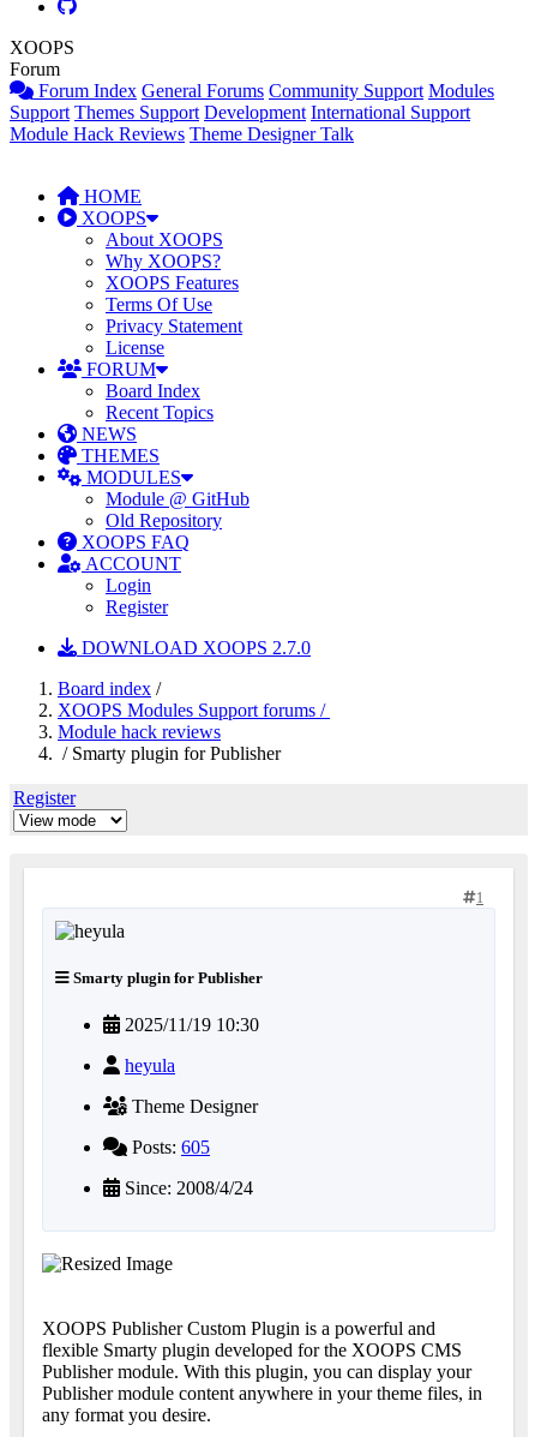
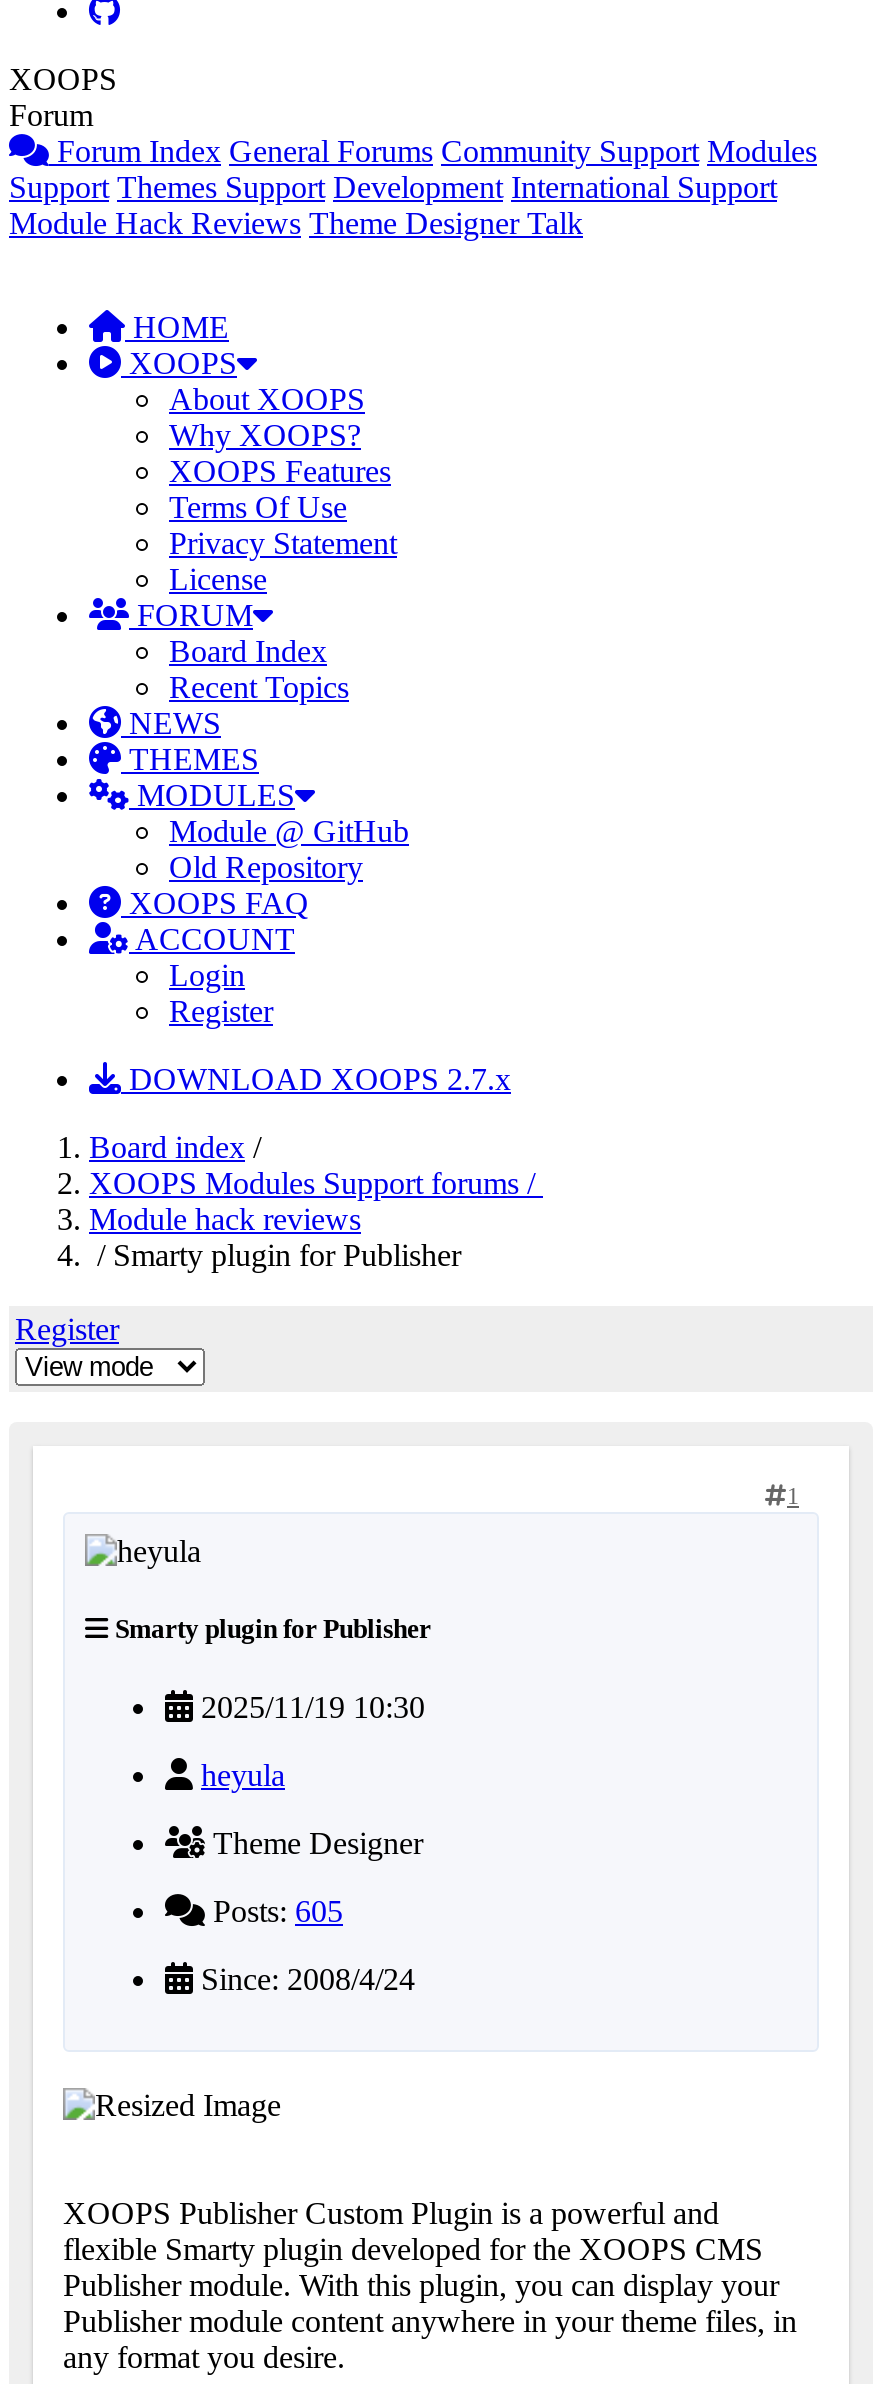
- DOWNLOAD XOOPS 2.7.0
+ DOWNLOAD XOOPS 2.7.x
